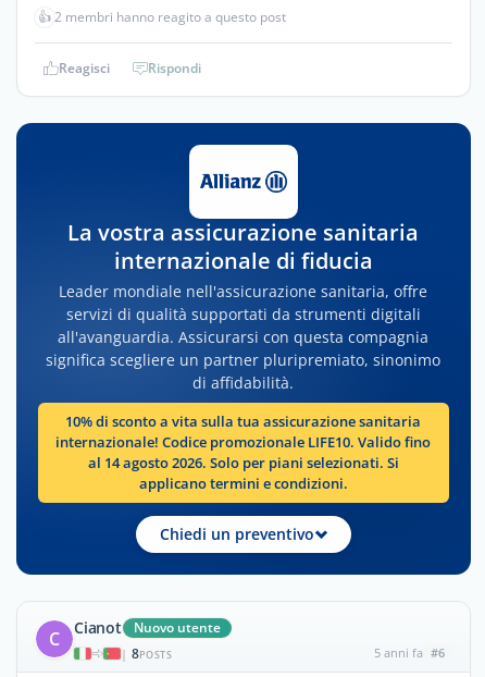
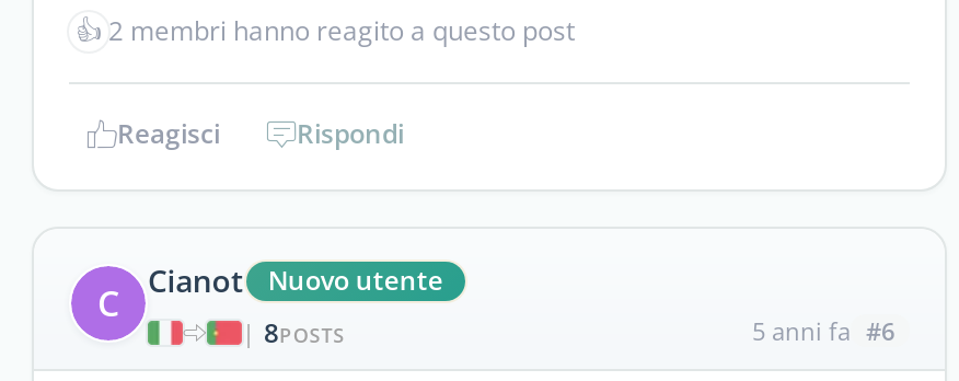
- [image]
- La vostra assicurazione sanitaria
- internazionale di fiducia
- Leader mondiale nell'assicurazione sanitaria, offre
- servizi di qualità supportati da strumenti digitali
- all'avanguardia. Assicurarsi con questa compagnia
- significa scegliere un partner pluripremiato, sinonimo
- di affidabilità.
- 10% di sconto a vita sulla tua assicurazione sanitaria
- internazionale! Codice promozionale LIFE10. Valido fino
- al 14 agosto 2026. Solo per piani selezionati. Si
- applicano termini e condizioni.
- Chiedi un preventivo
